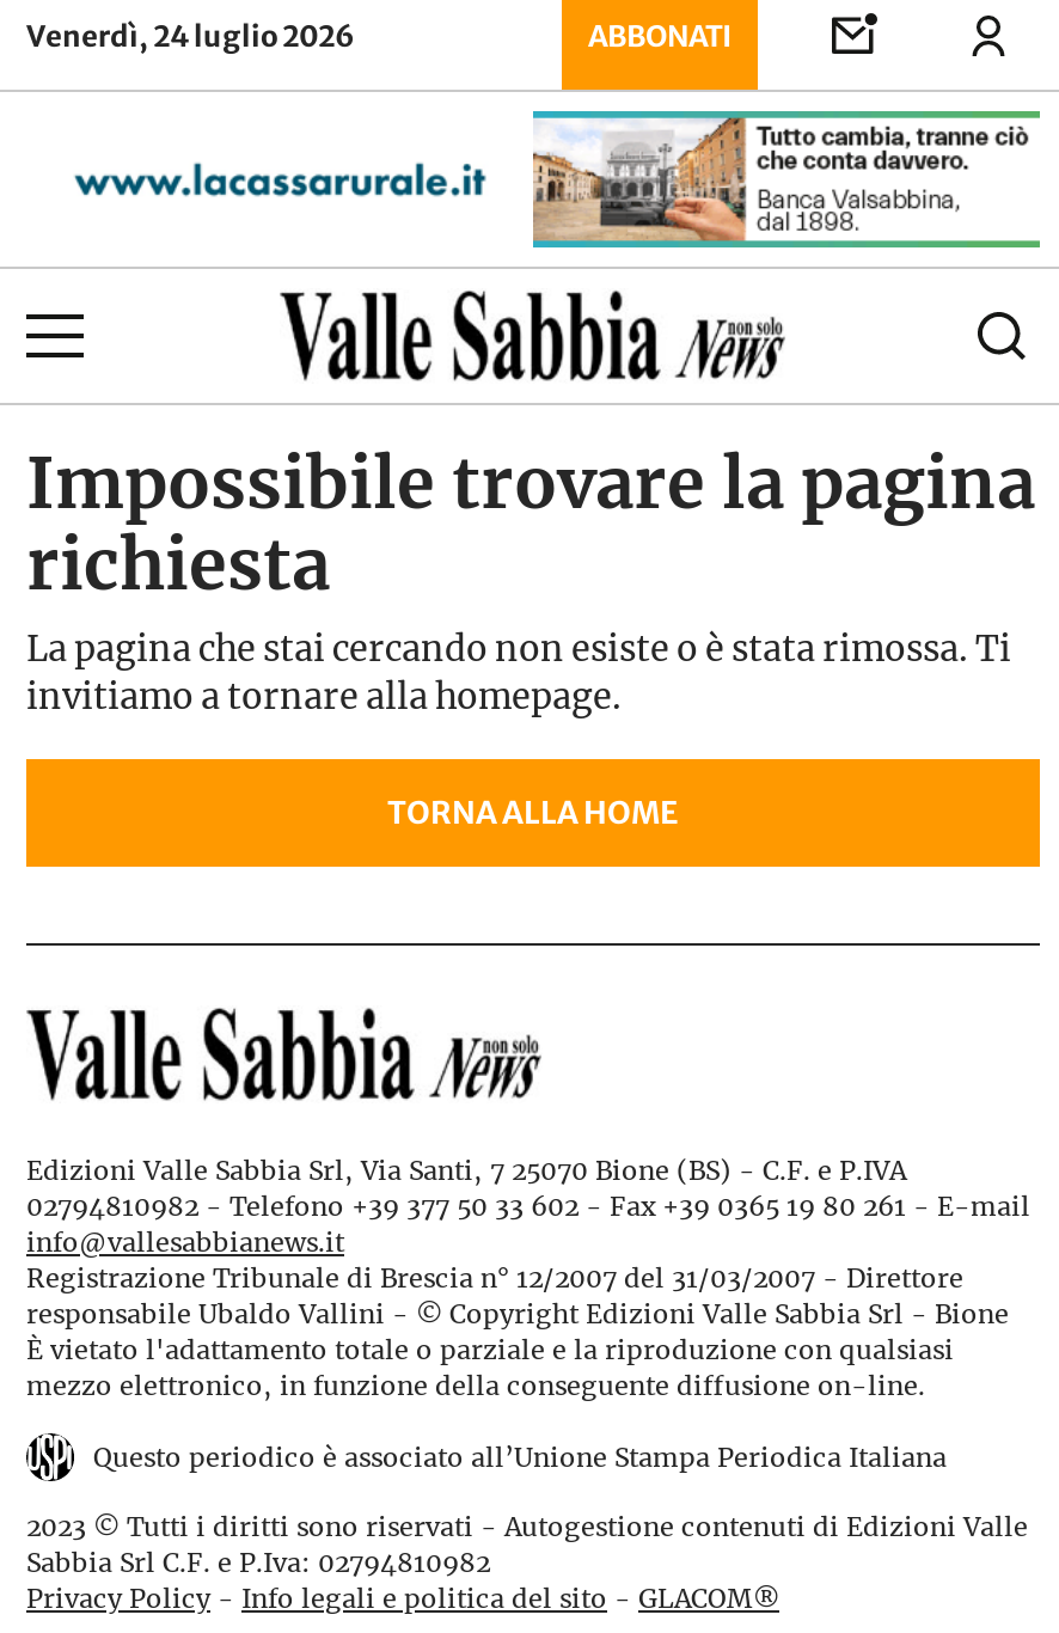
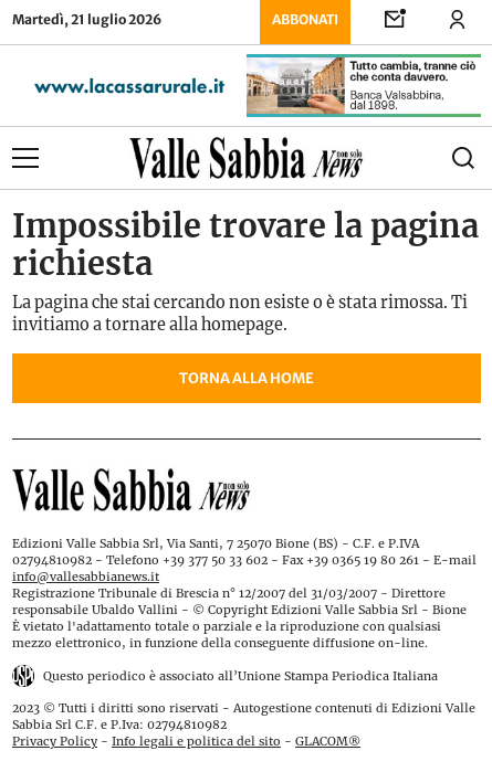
- Venerdì, 24 luglio 2026
+ Martedì, 21 luglio 2026
